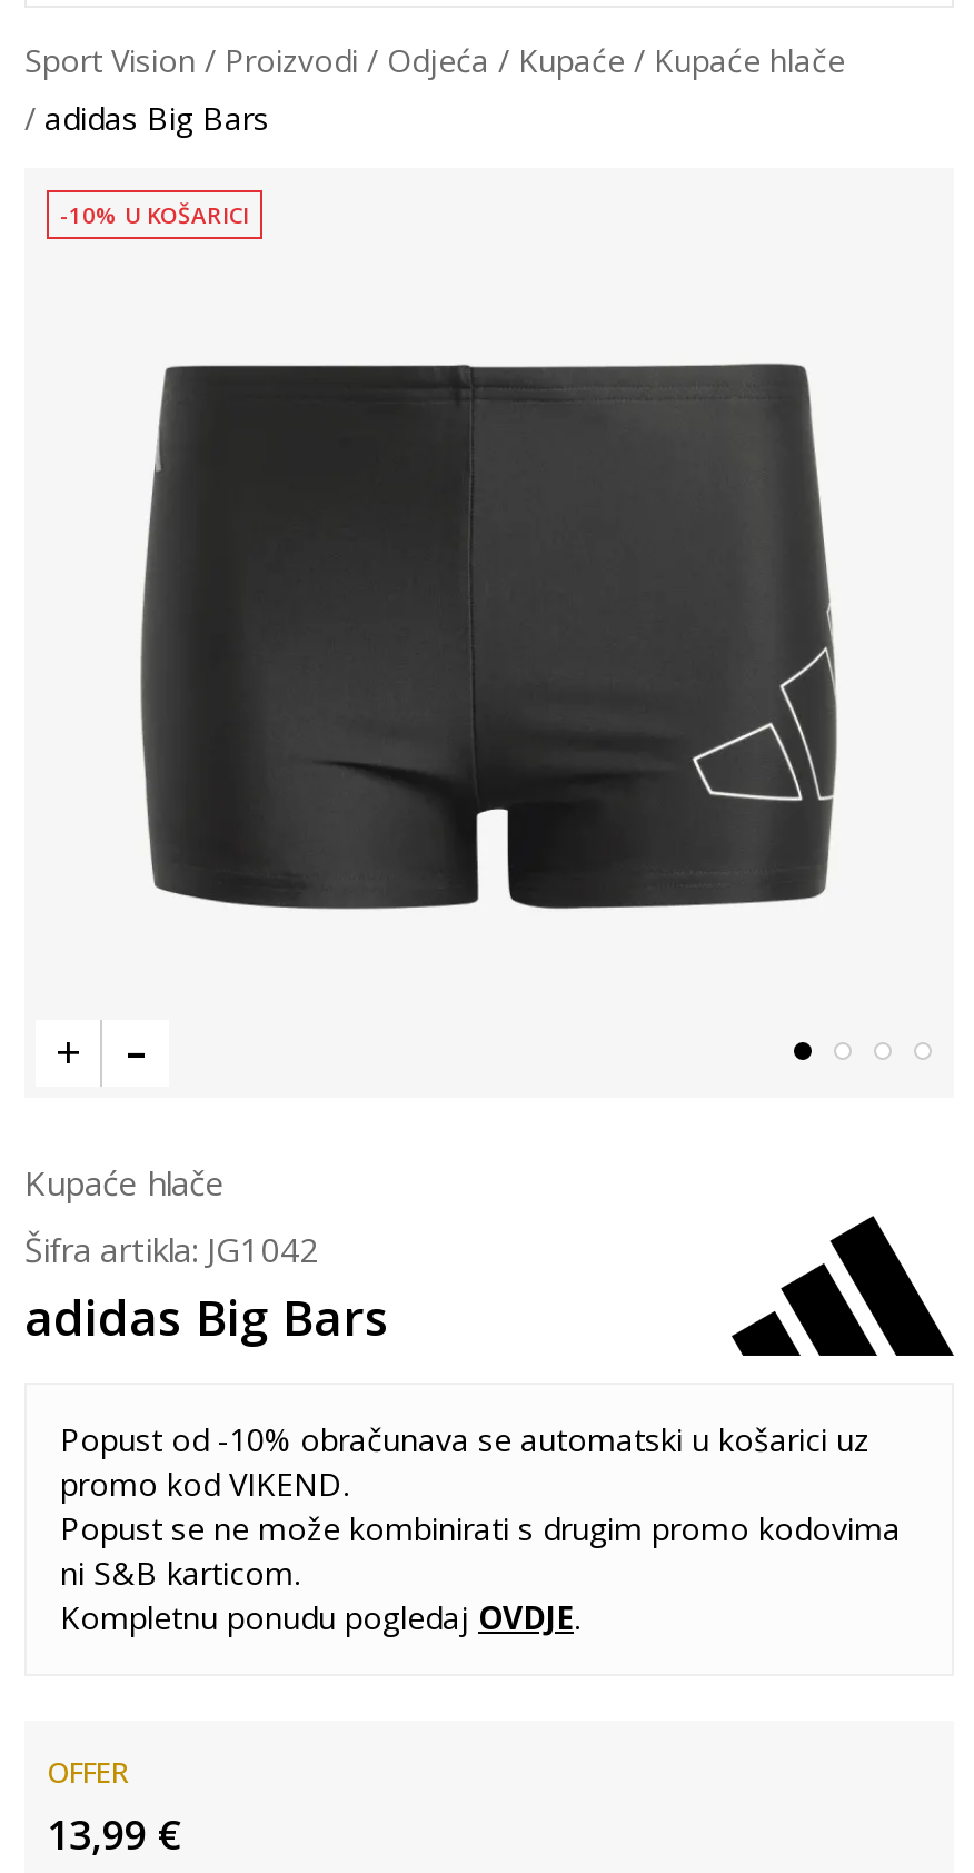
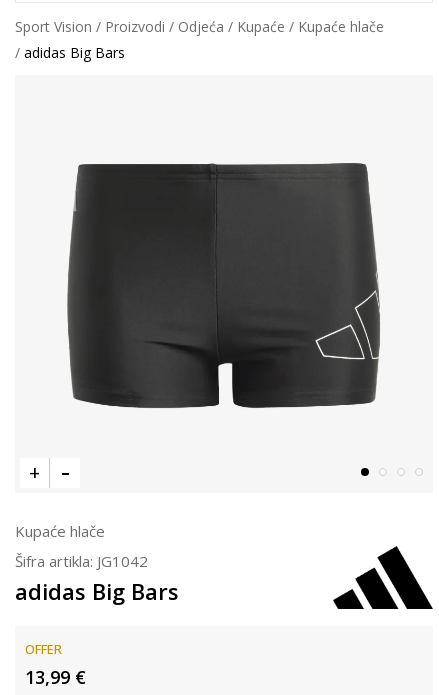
- -10% U KOŠARICI

- Popust od -10% obračunava se automatski u košarici uz
- promo kod VIKEND.
- Popust se ne može kombinirati s drugim promo kodovima
- ni S&B karticom.
- Kompletnu ponudu pogledaj OVDJE.
